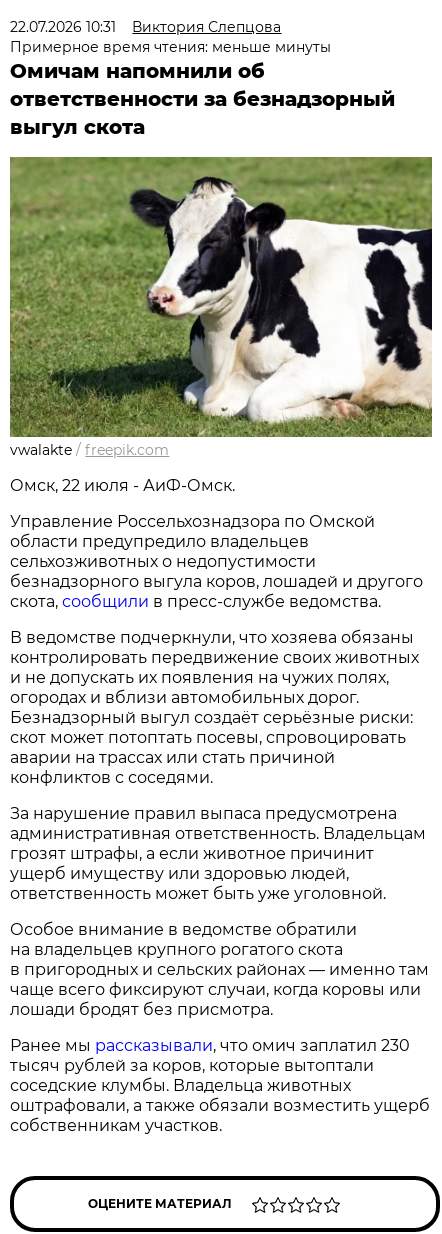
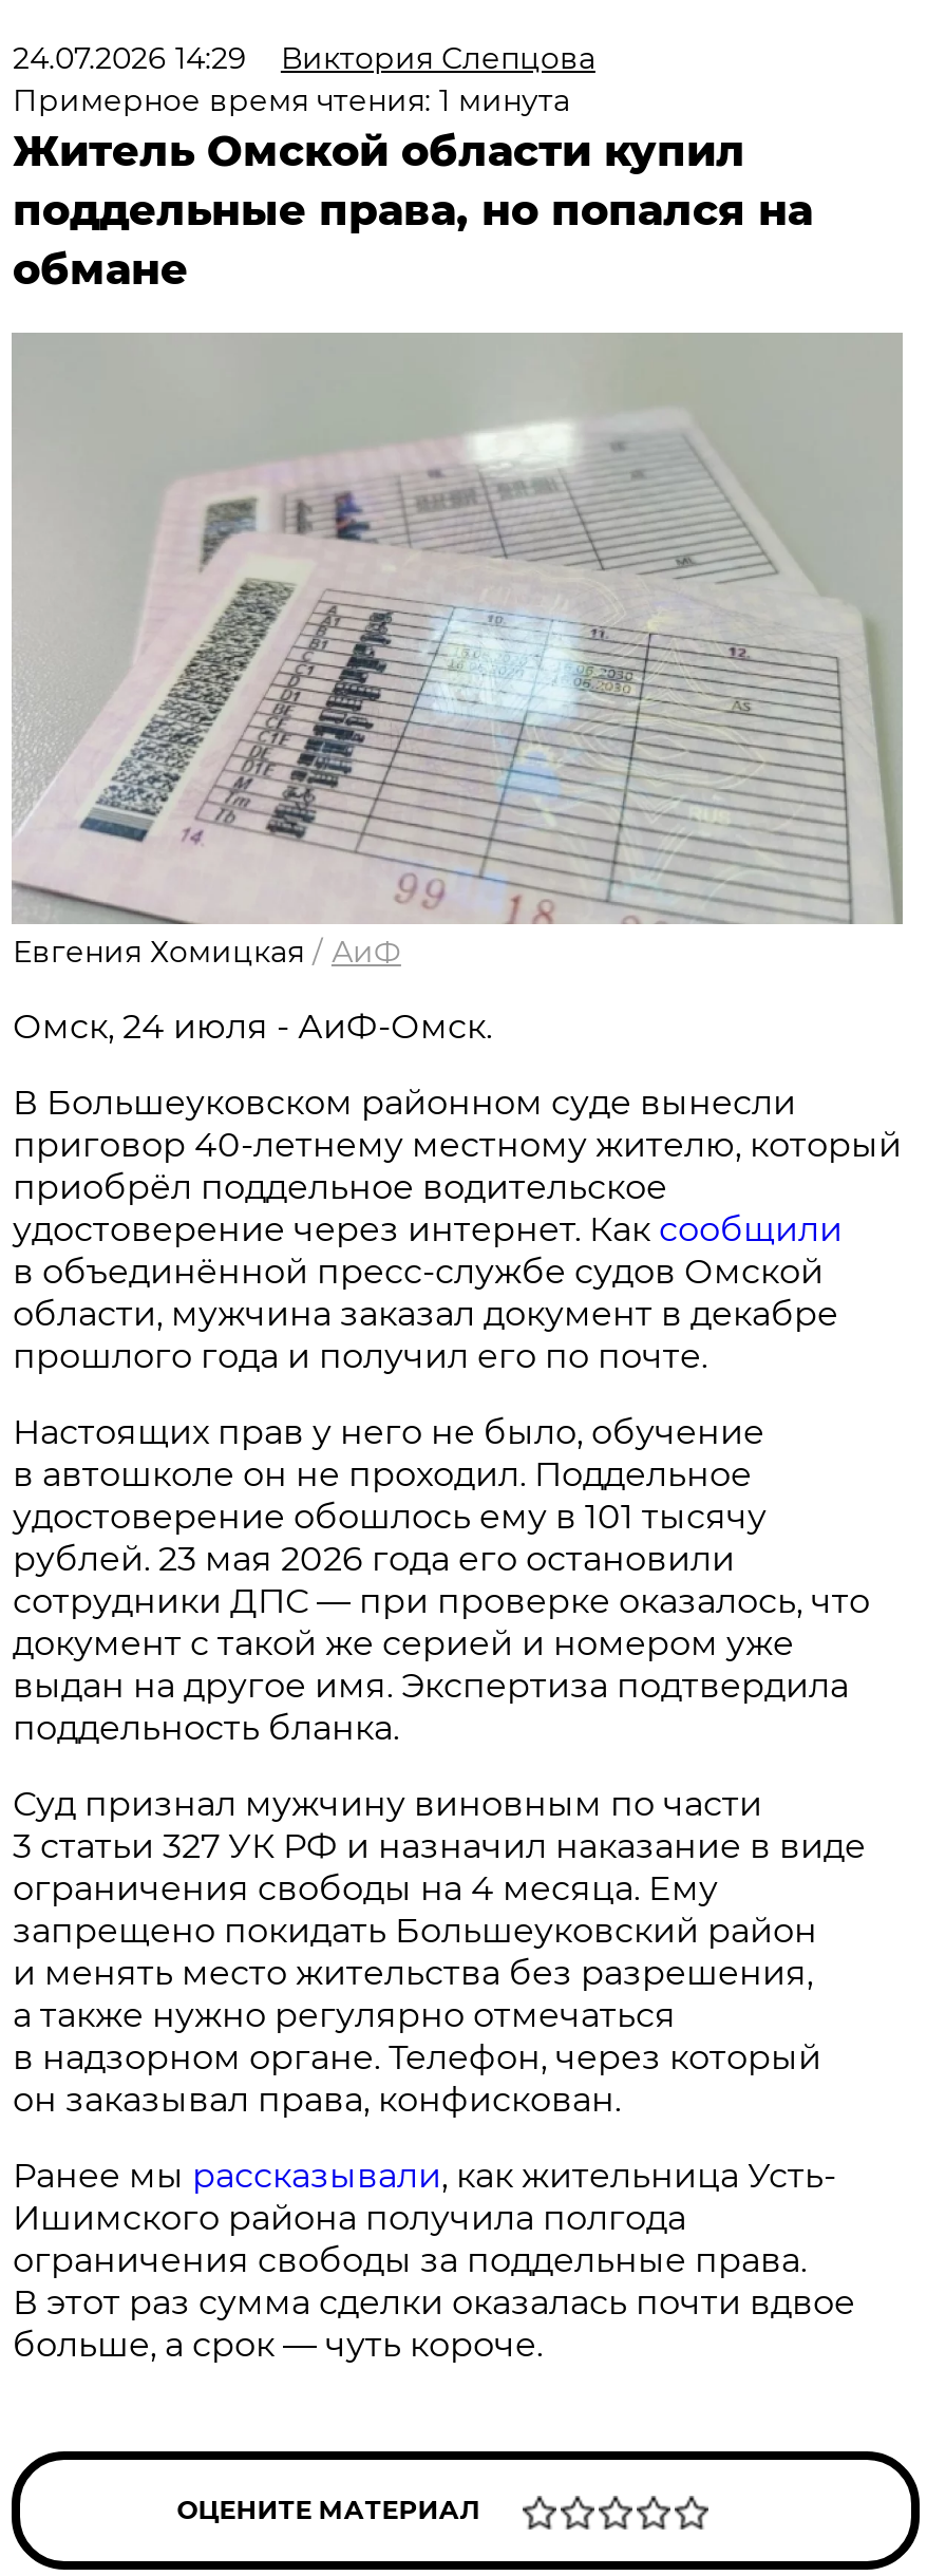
- 22.07.2026 10:31 Виктория Слепцова
+ 24.07.2026 14:29 Виктория Слепцова

- Примерное время чтения: меньше минуты
- Омичам напомнили об
- ответственности за безнадзорный
- выгул скота
+ Примерное время чтения: 1 минута
+ Житель Омской области купил
+ поддельные права, но попался на
+ обмане

- [image]
- vwalakte / freepik.com
- Омск, 22 июля - АиФ-Омск.
- Управление Россельхознадзора по Омской
- области предупредило владельцев
- сельхозживотных о недопустимости
- безнадзорного выгула коров, лошадей и другого
- скота, сообщили в пресс-службе ведомства.
- В ведомстве подчеркнули, что хозяева обязаны
- контролировать передвижение своих животных
- и не допускать их появления на чужих полях,
- огородах и вблизи автомобильных дорог.
- Безнадзорный выгул создаёт серьёзные риски:
- скот может потоптать посевы, спровоцировать
- аварии на трассах или стать причиной
- конфликтов с соседями.
- За нарушение правил выпаса предусмотрена
- административная ответственность. Владельцам
- грозят штрафы, а если животное причинит
- ущерб имуществу или здоровью людей,
- ответственность может быть уже уголовной.
- Особое внимание в ведомстве обратили
- на владельцев крупного рогатого скота
- в пригородных и сельских районах — именно там
- чаще всего фиксируют случаи, когда коровы или
- лошади бродят без присмотра.
- Ранее мы рассказывали, что омич заплатил 230
- тысяч рублей за коров, которые вытоптали
- соседские клумбы. Владельца животных
- оштрафовали, а также обязали возместить ущерб
- собственникам участков.
+ [image]
+ Евгения Хомицкая / АиФ
+ Омск, 24 июля - АиФ-Омск.
+ В Большеуковском районном суде вынесли
+ приговор 40-летнему местному жителю, который
+ приобрёл поддельное водительское
+ удостоверение через интернет. Как сообщили
+ в объединённой пресс-службе судов Омской
+ области, мужчина заказал документ в декабре
+ прошлого года и получил его по почте.
+ Настоящих прав у него не было, обучение
+ в автошколе он не проходил. Поддельное
+ удостоверение обошлось ему в 101 тысячу
+ рублей. 23 мая 2026 года его остановили
+ сотрудники ДПС — при проверке оказалось, что
+ документ с такой же серией и номером уже
+ выдан на другое имя. Экспертиза подтвердила
+ поддельность бланка.
+ Суд признал мужчину виновным по части
+ 3 статьи 327 УК РФ и назначил наказание в виде
+ ограничения свободы на 4 месяца. Ему
+ запрещено покидать Большеуковский район
+ и менять место жительства без разрешения,
+ а также нужно регулярно отмечаться
+ в надзорном органе. Телефон, через который
+ он заказывал права, конфискован.
+ Ранее мы рассказывали, как жительница Усть-
+ Ишимского района получила полгода
+ ограничения свободы за поддельные права.
+ В этот раз сумма сделки оказалась почти вдвое
+ больше, а срок — чуть короче.
